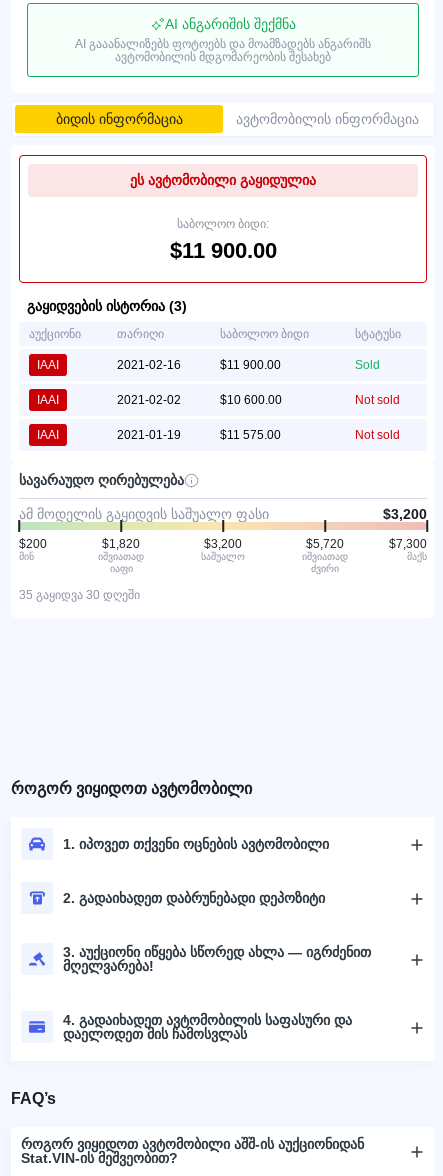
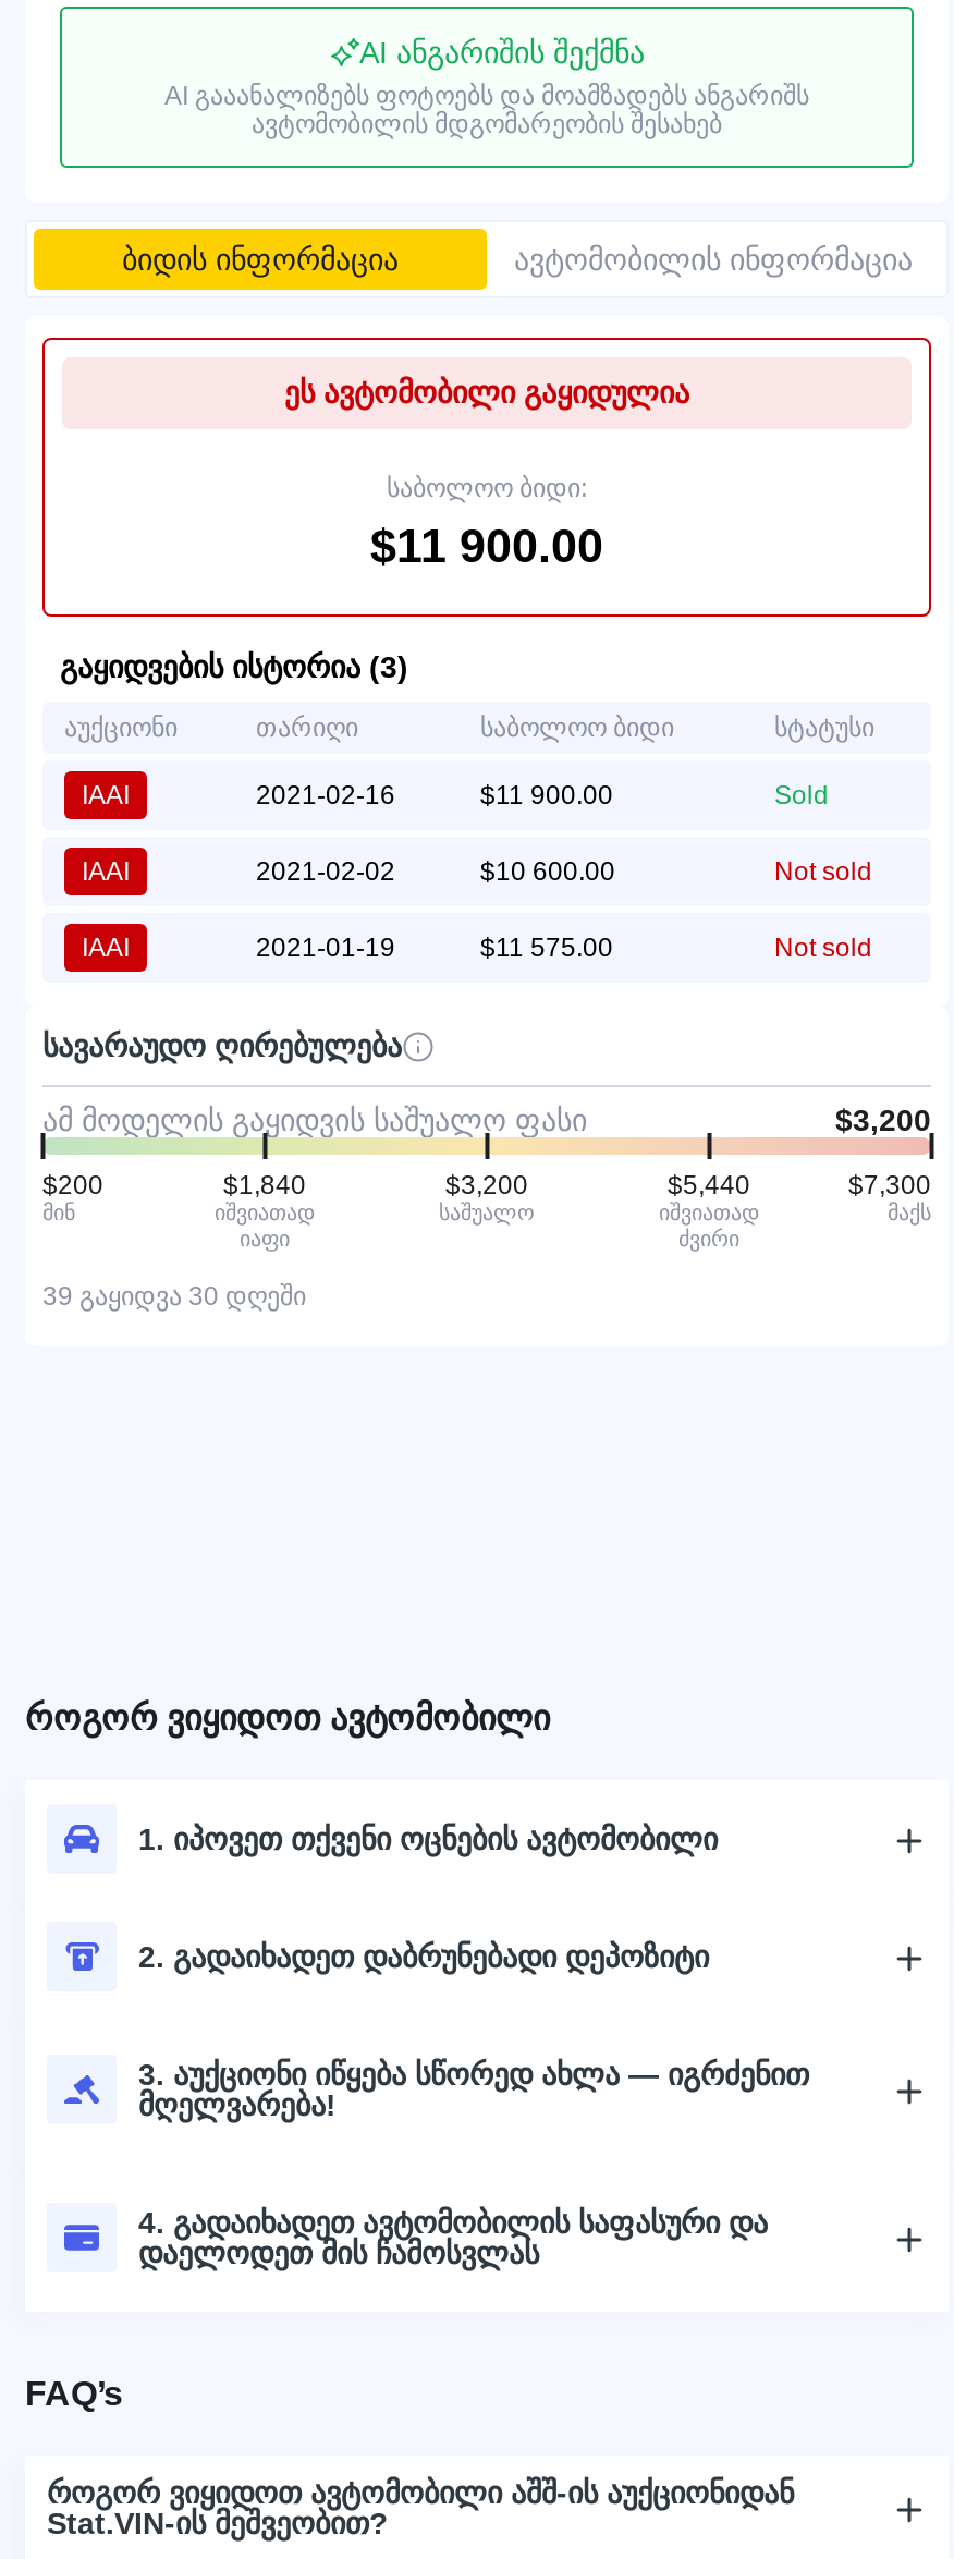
- $1,820
+ $1,840

- $5,720
+ $5,440

- 35 გაყიდვა 30 დღეში
+ 39 გაყიდვა 30 დღეში
